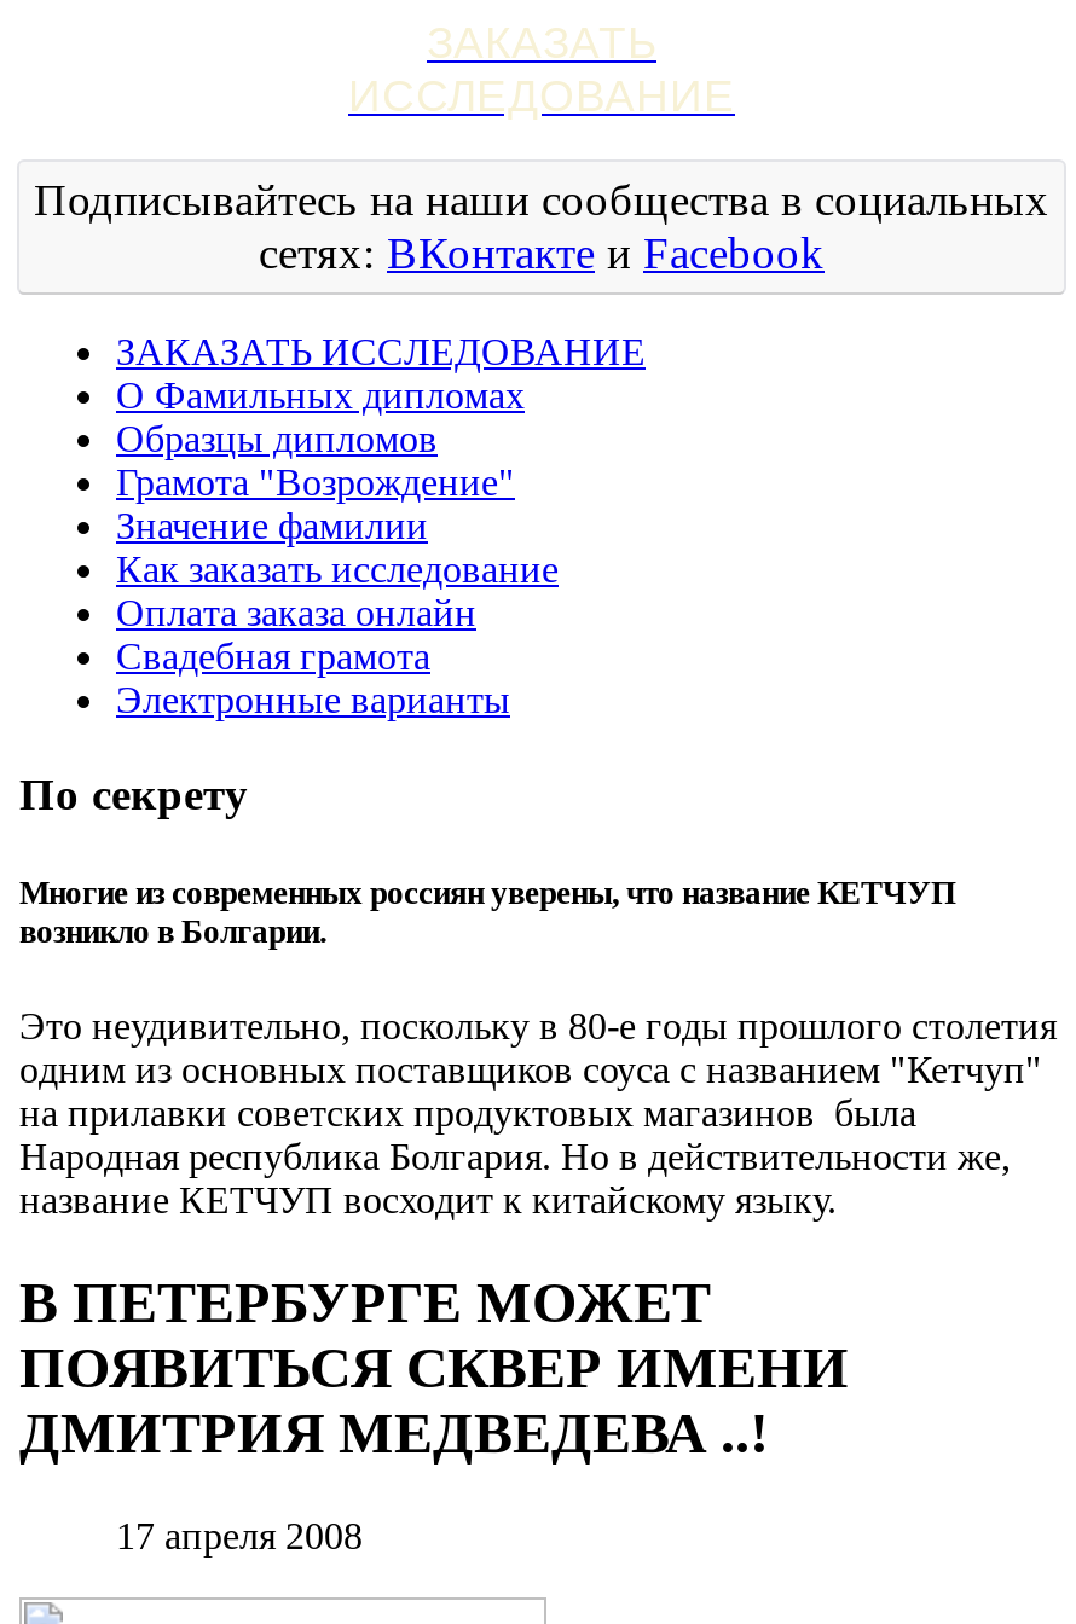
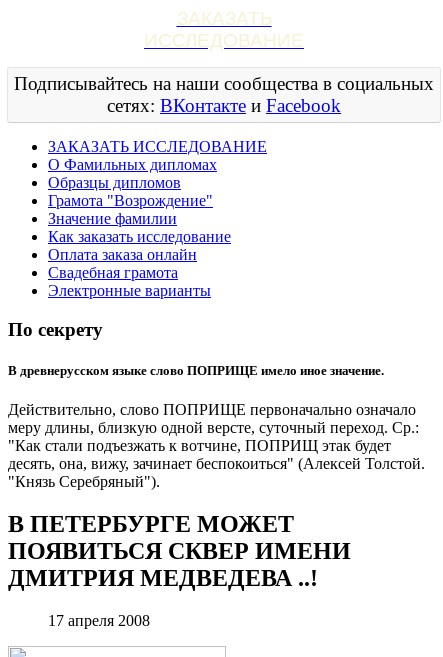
- Многие из современных россиян уверены, что название КЕТЧУП
- возникло в Болгарии.
+ В древнерусском языке слово ПОПРИЩЕ имело иное значение.

- Это неудивительно, поскольку в 80-е годы прошлого столетия
- одним из основных поставщиков соуса с названием "Кетчуп"
- на прилавки советских продуктовых магазинов была
- Народная республика Болгария. Но в действительности же,
- название КЕТЧУП восходит к китайскому языку.
+ Действительно, слово ПОПРИЩЕ первоначально означало
+ меру длины, близкую одной версте, суточный переход. Ср.:
+ "Как стали подъезжать к вотчине, ПОПРИЩ этак будет
+ десять, она, вижу, зачинает беспокоиться" (Алексей Толстой.
+ "Князь Серебряный").
